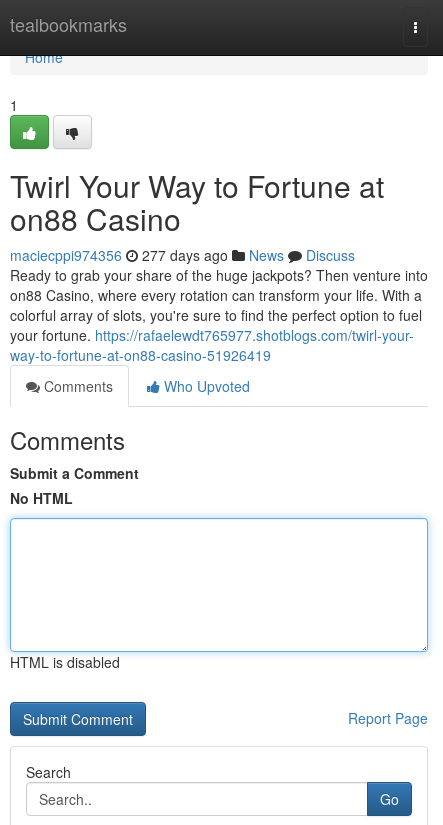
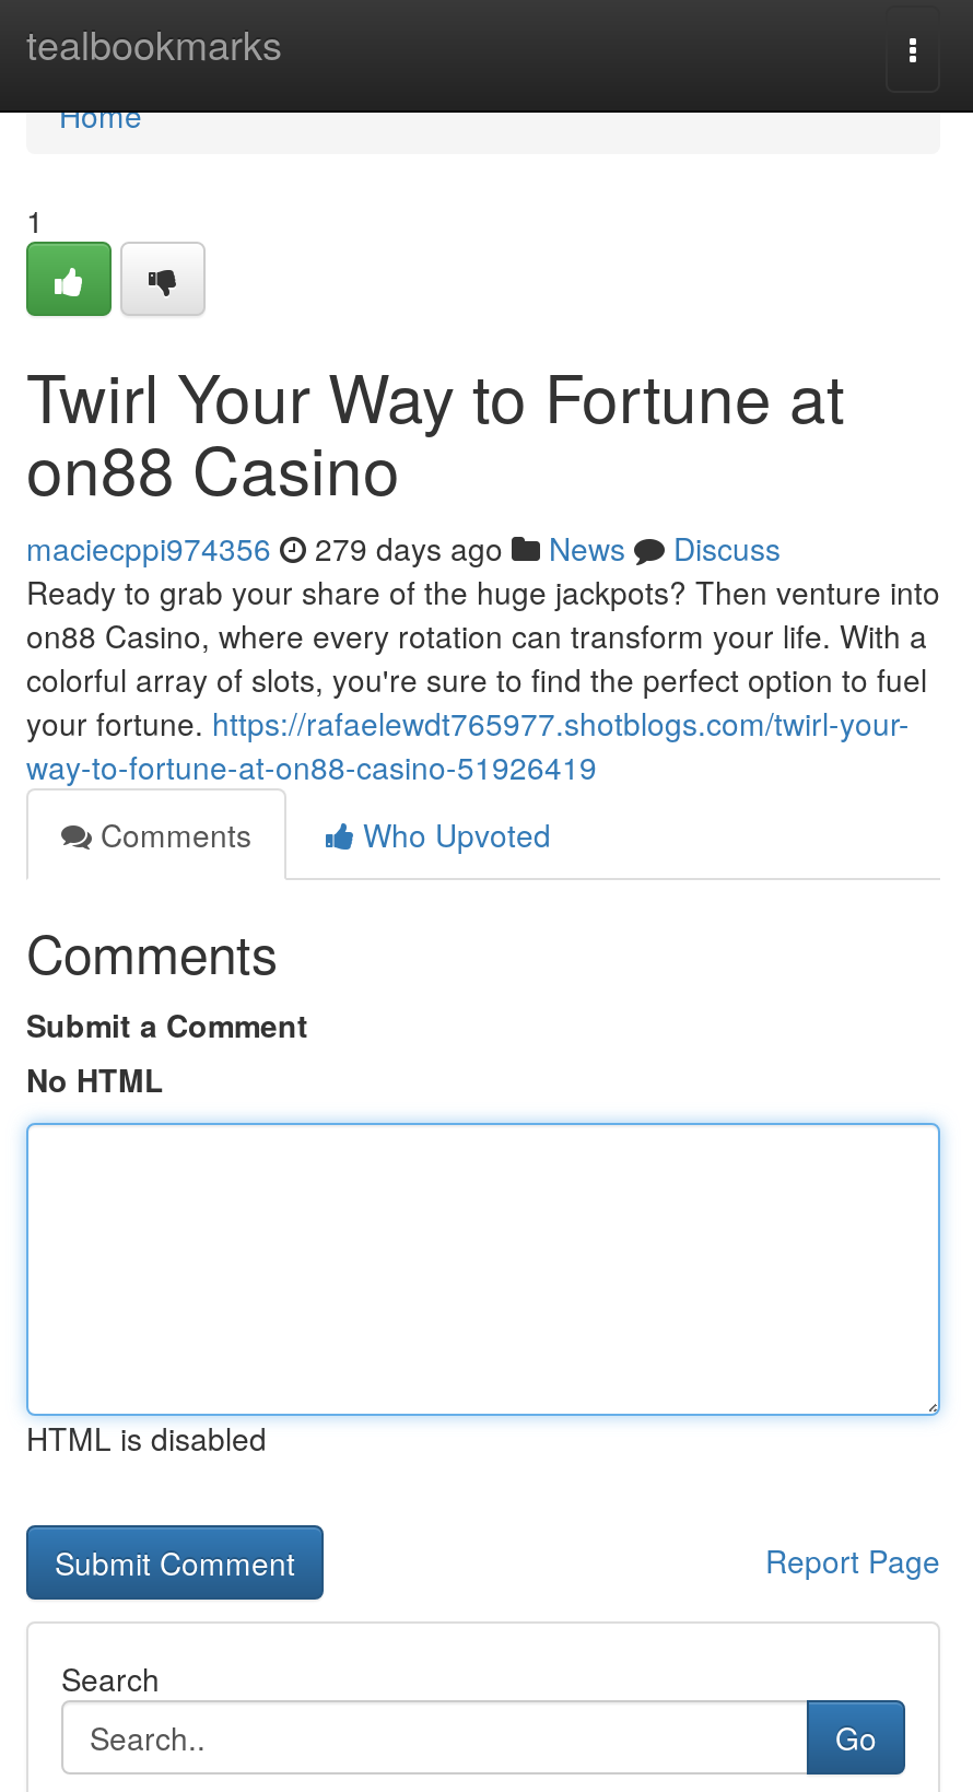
- maciecppi974356 277 days ago News Discuss
+ maciecppi974356 279 days ago News Discuss
